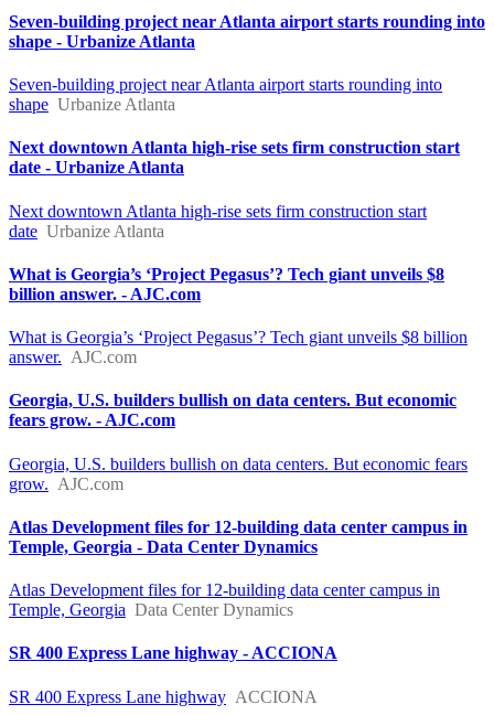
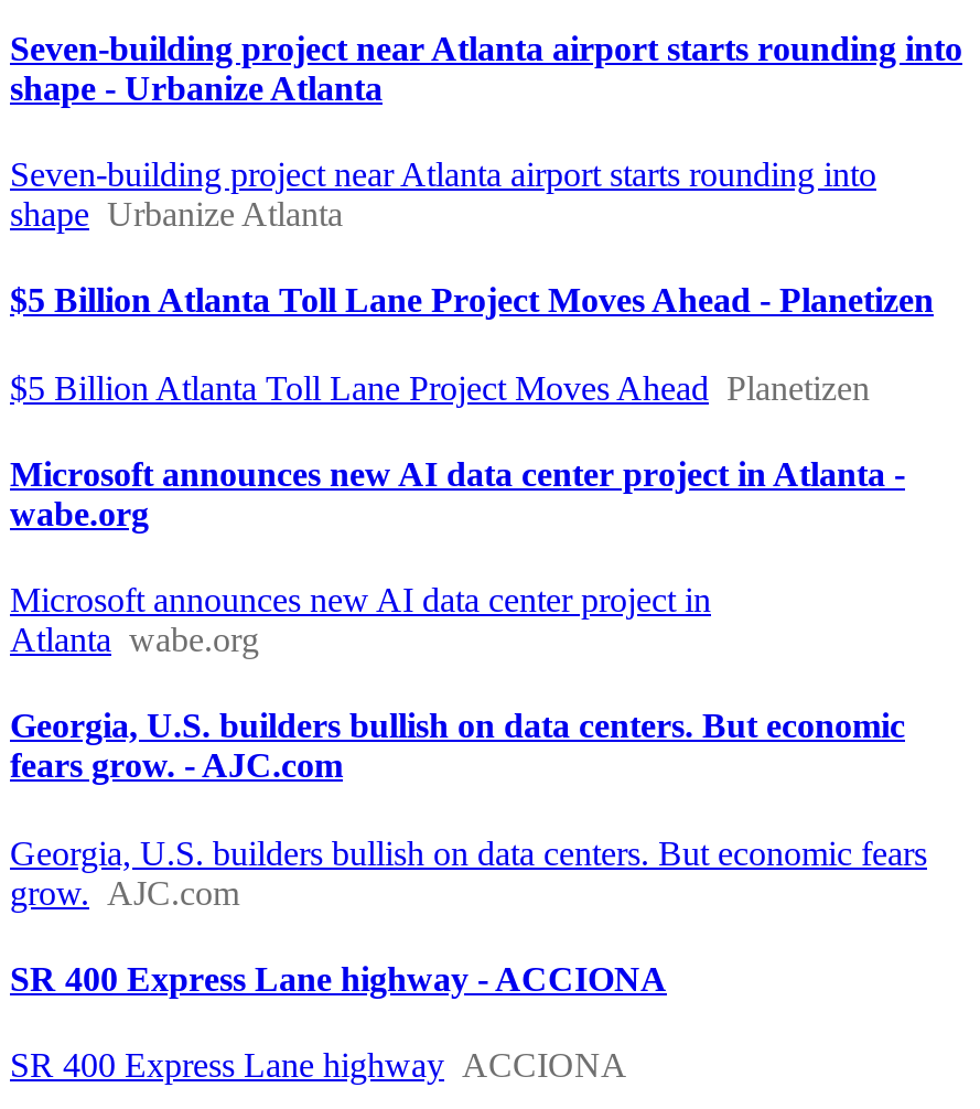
- Next downtown Atlanta high-rise sets firm construction start
- date - Urbanize Atlanta
+ $5 Billion Atlanta Toll Lane Project Moves Ahead - Planetizen

- Next downtown Atlanta high-rise sets firm construction start
- date Urbanize Atlanta
+ $5 Billion Atlanta Toll Lane Project Moves Ahead Planetizen

- What is Georgia’s ‘Project Pegasus’? Tech giant unveils $8
- billion answer. - AJC.com
+ Microsoft announces new AI data center project in Atlanta -
+ wabe.org

- What is Georgia’s ‘Project Pegasus’? Tech giant unveils $8 billion
- answer. AJC.com
+ Microsoft announces new AI data center project in
+ Atlanta wabe.org

- Atlas Development files for 12-building data center campus in
- Temple, Georgia - Data Center Dynamics
- Atlas Development files for 12-building data center campus in
- Temple, Georgia Data Center Dynamics
